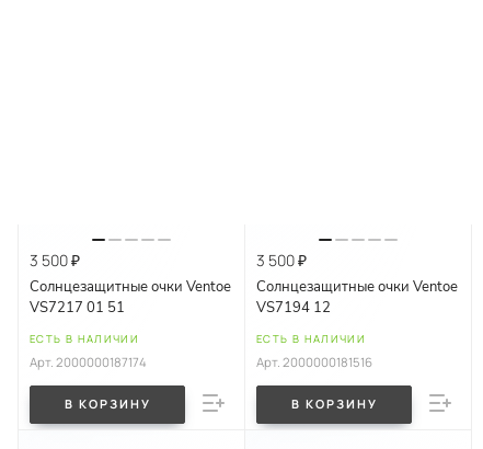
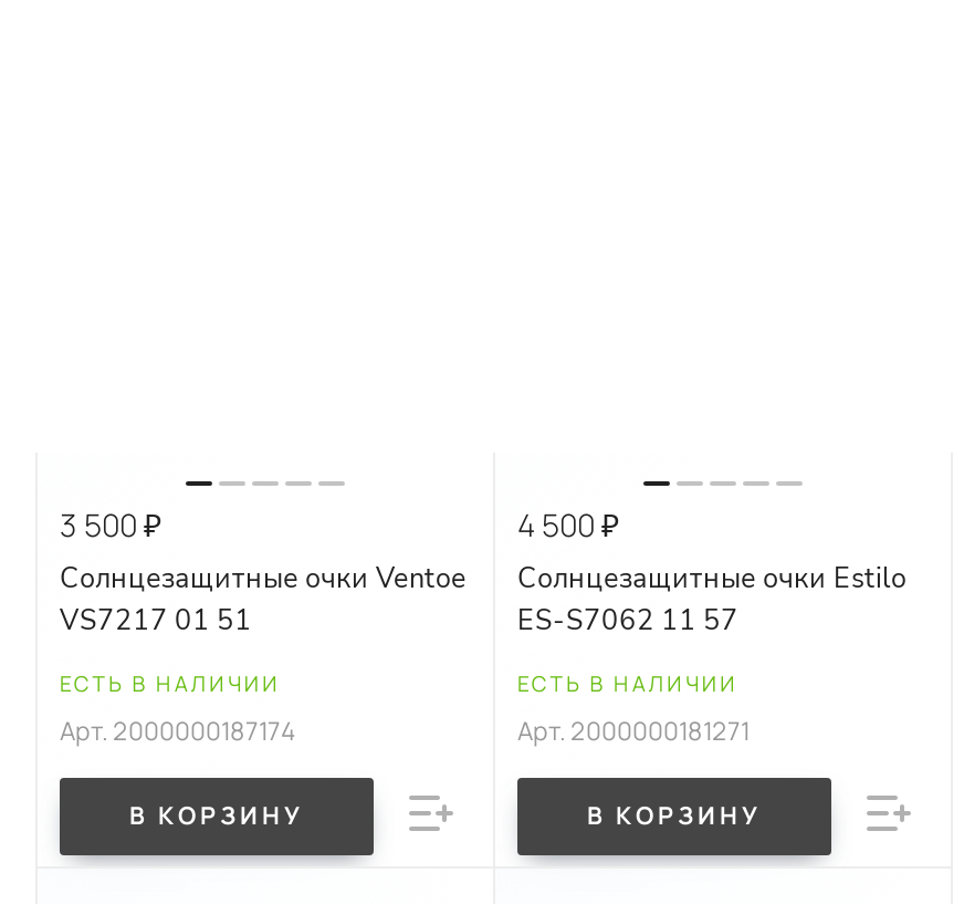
- 3 500 ₽
- Солнцезащитные очки Ventoe
- VS7194 12
+ 4 500 ₽
+ Солнцезащитные очки Estilo
+ ES-S7062 11 57

- Арт. 2000000181516
+ Арт. 2000000181271
